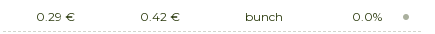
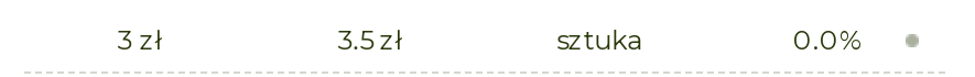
- 0.29 €
- 0.42 €
- bunch
+ 3 zł
+ 3.5 zł
+ sztuka
